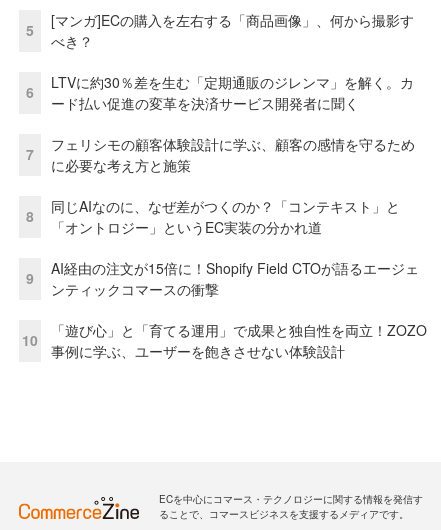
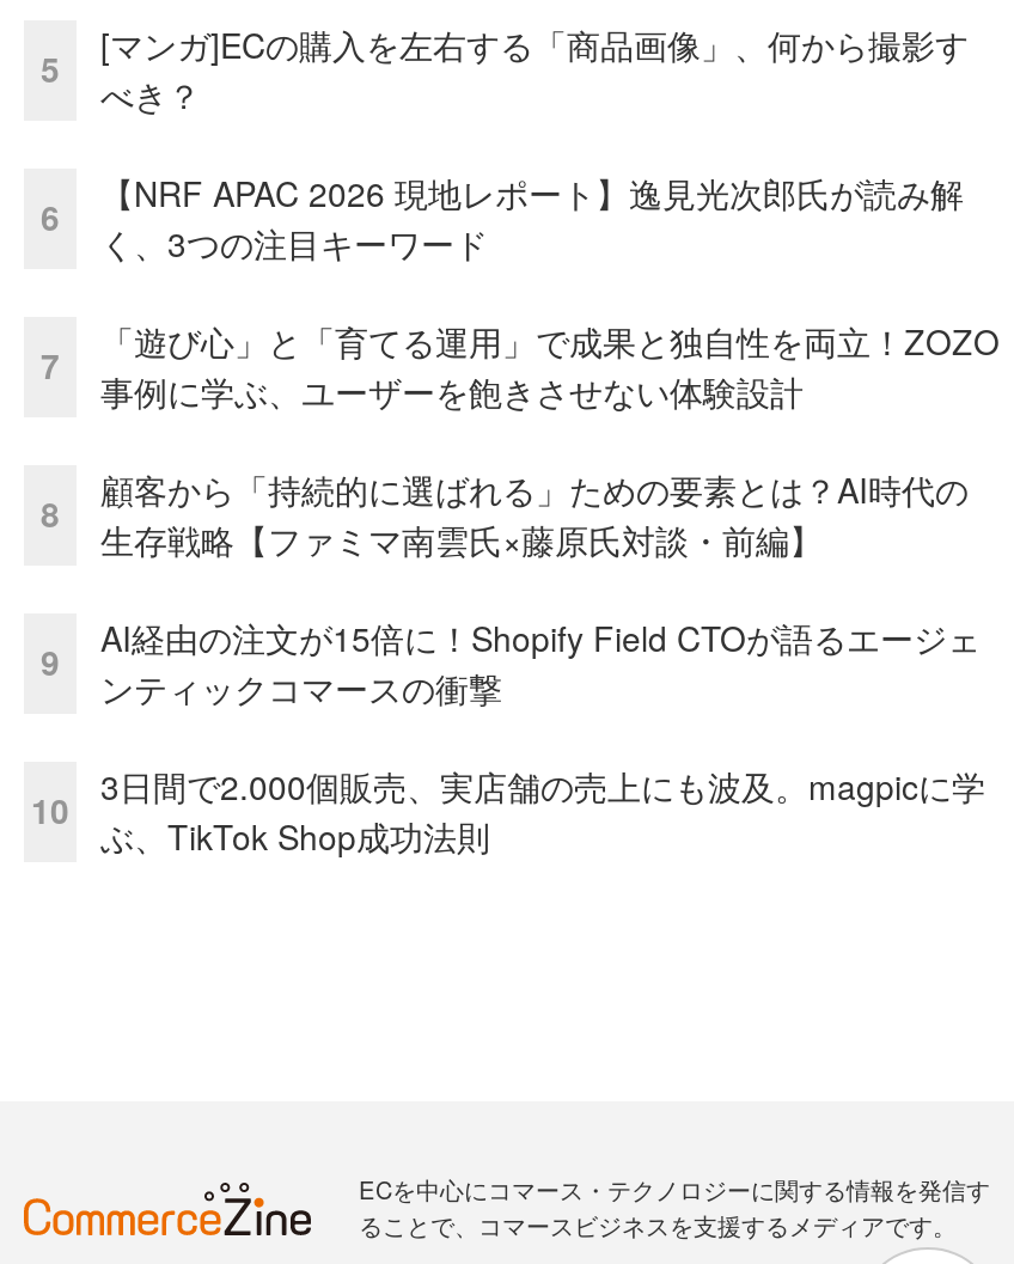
- LTVに約30％差を生む「定期通販のジレンマ」を解く。カ
- ード払い促進の変革を決済サービス開発者に聞く
+ 【NRF APAC 2026 現地レポート】逸見光次郎氏が読み解
+ く、3つの注目キーワード

- フェリシモの顧客体験設計に学ぶ、顧客の感情を守るため
- に必要な考え方と施策

- 同じAIなのに、なぜ差がつくのか？「コンテキスト」と
- 「オントロジー」というEC実装の分かれ道
+ 顧客から「持続的に選ばれる」ための要素とは？AI時代の
+ 生存戦略【ファミマ南雲氏×藤原氏対談・前編】

+ 3日間で2.000個販売、実店舗の売上にも波及。magpicに学
+ ぶ、TikTok Shop成功法則

moved up: 「遊び心」と「育てる運用」で成果と独自性を両立！ZOZO | 事例に学ぶ、ユーザーを飽きさせない体験設計
